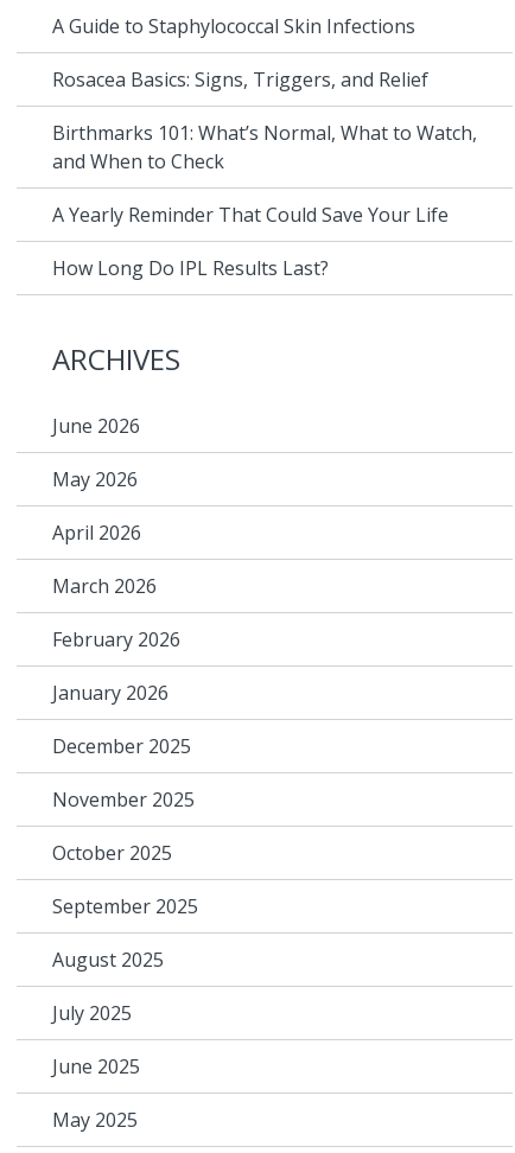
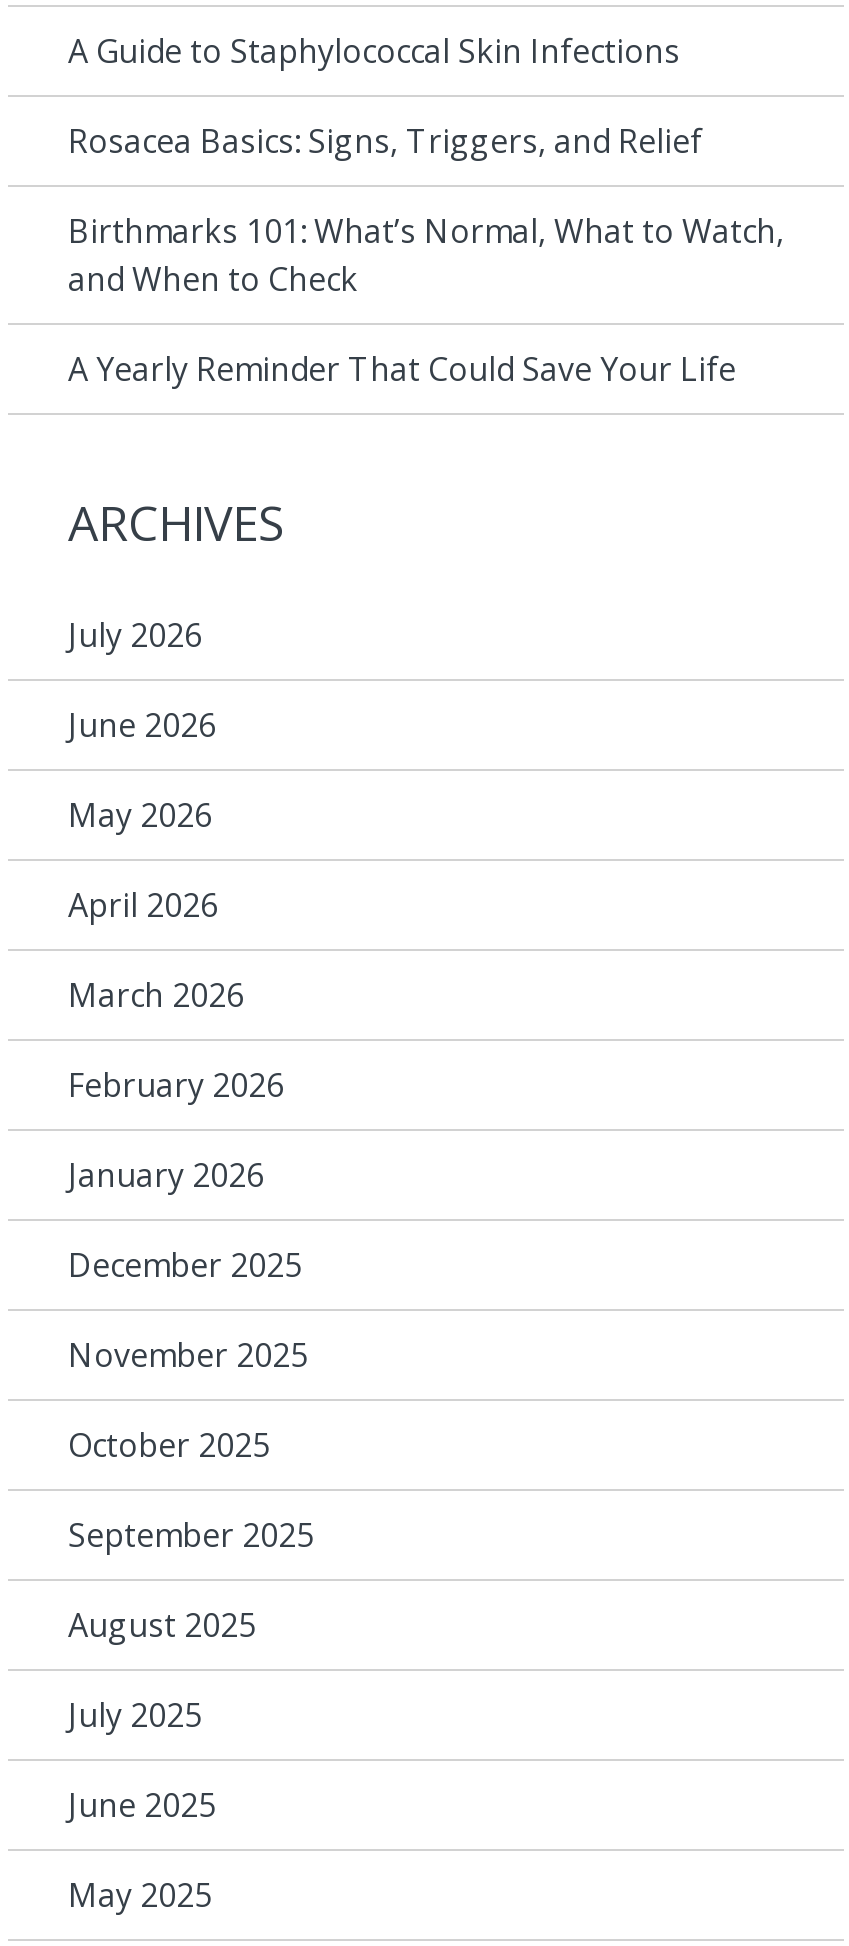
- How Long Do IPL Results Last?

moved up: ARCHIVES

+ July 2026
